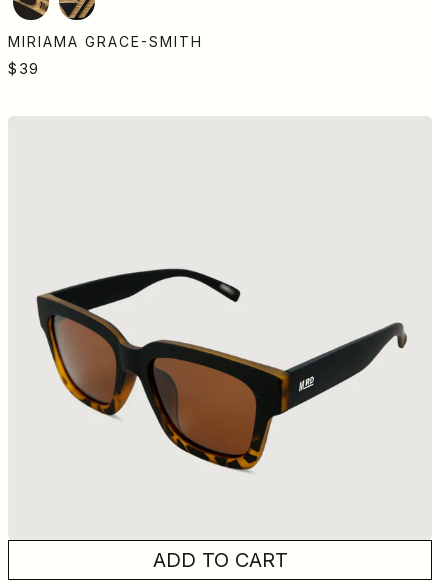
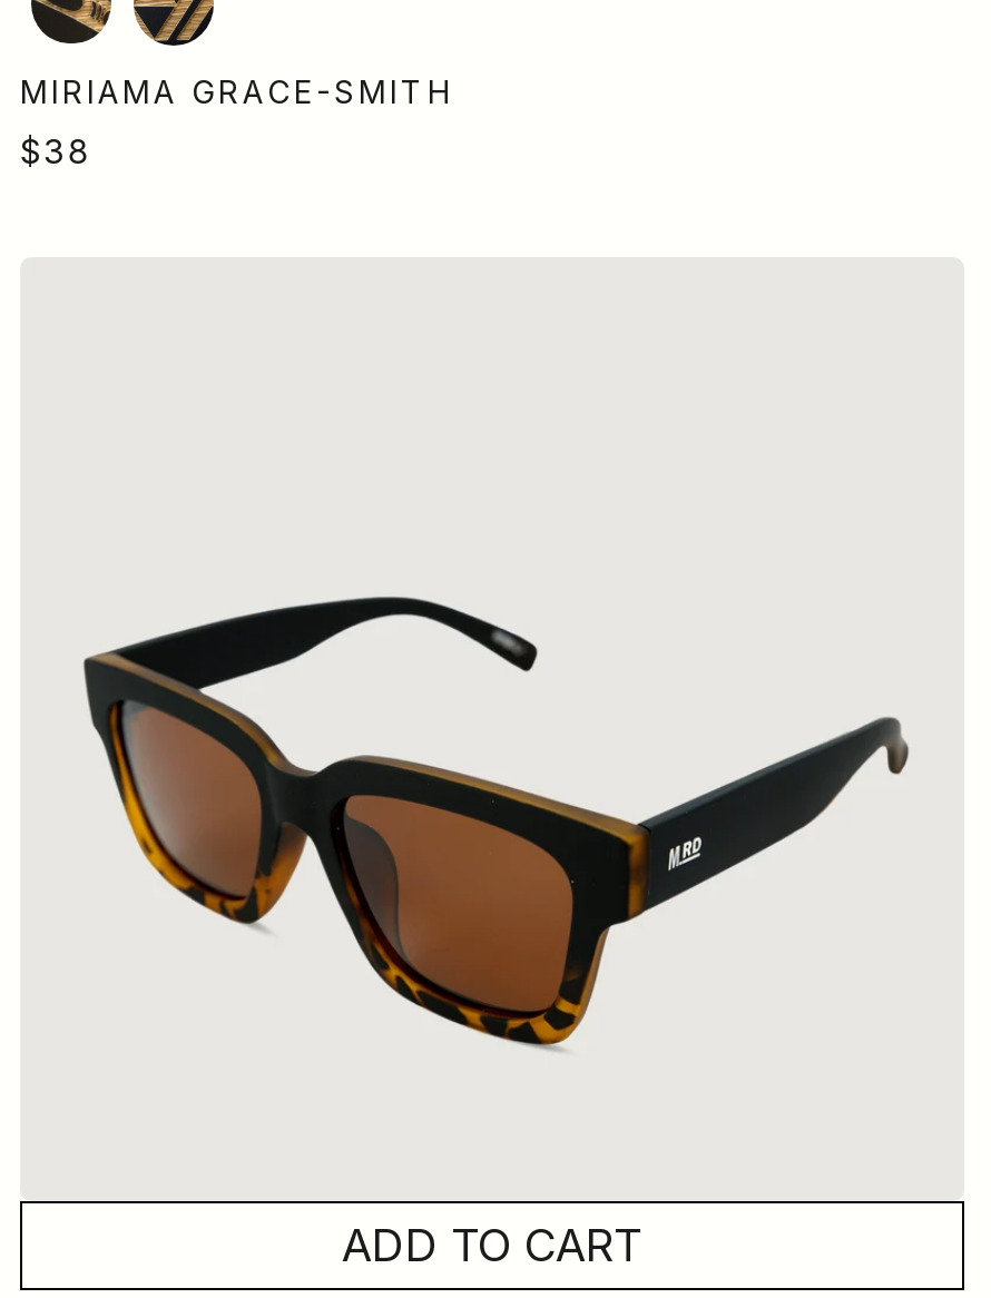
- $39
+ $38
